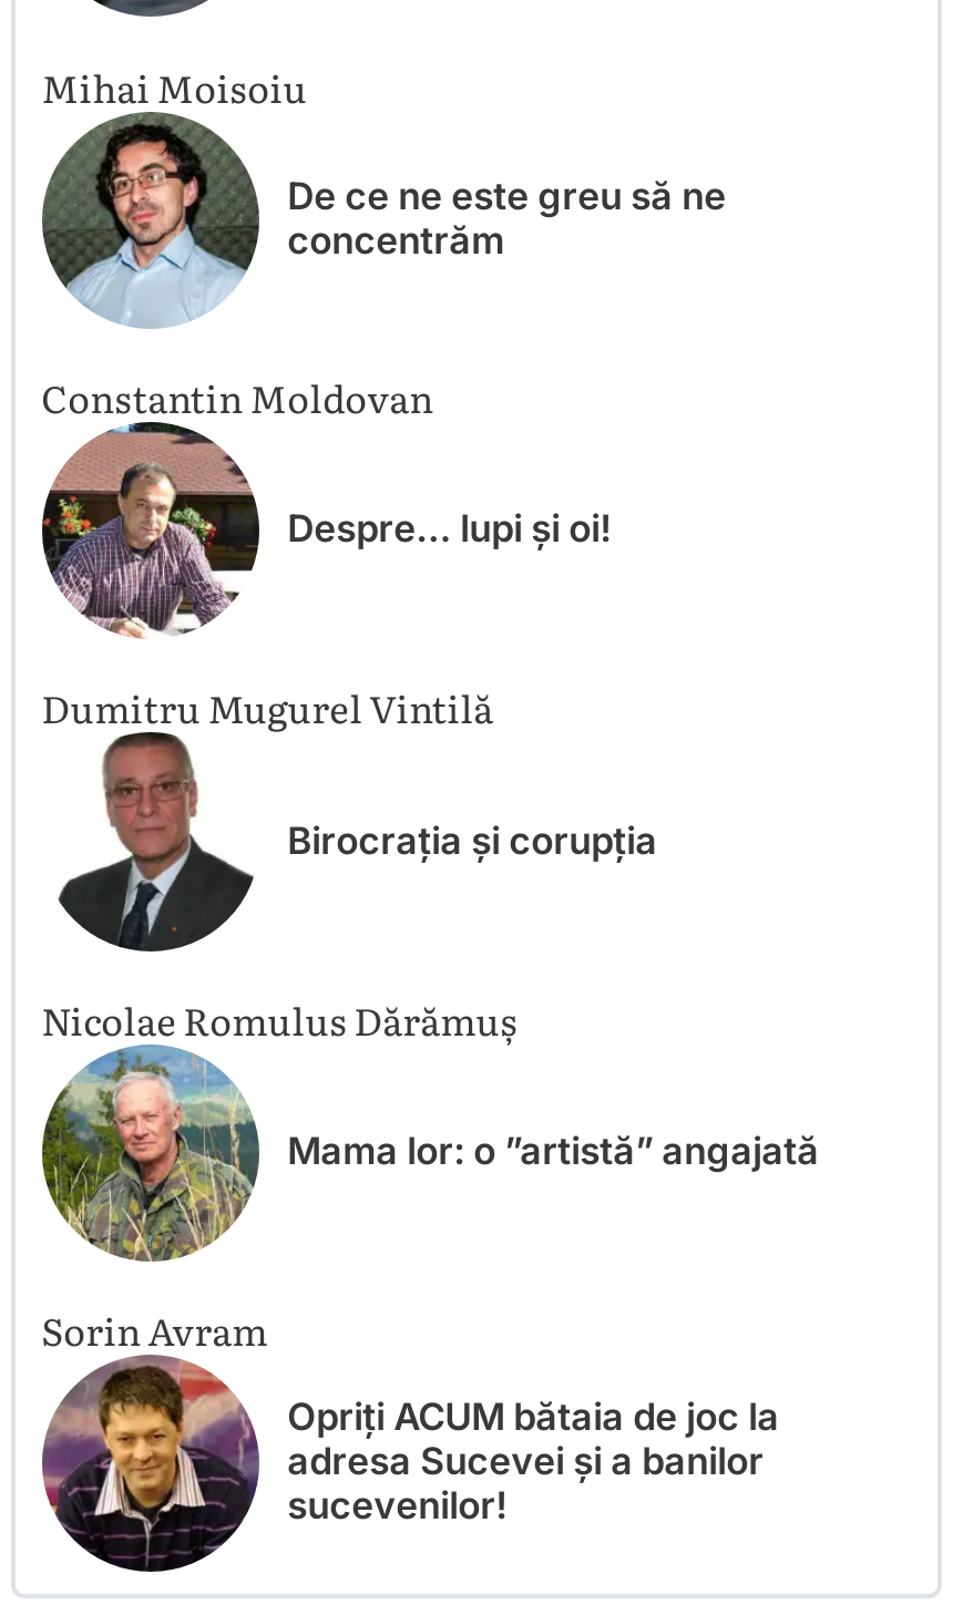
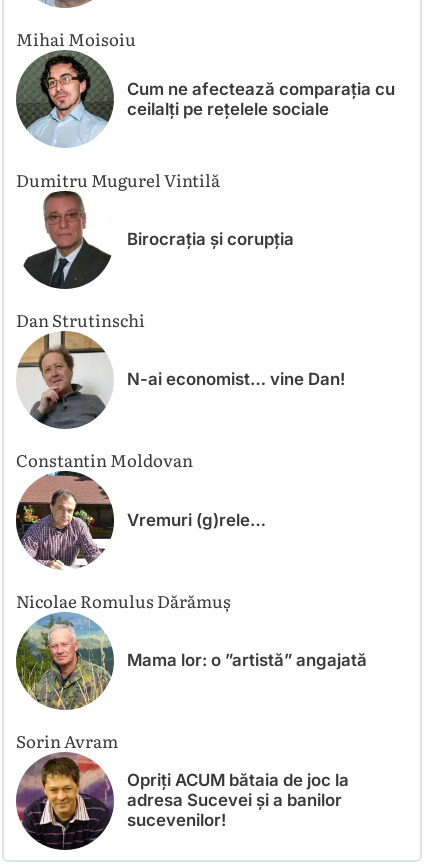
- De ce ne este greu să ne
- concentrăm
- Despre… lupi și oi!
+ Cum ne afectează comparația cu
+ ceilalți pe rețelele sociale

moved down: Constantin Moldovan

moved down: [image]

moved up: [image] | Dumitru Mugurel Vintilă | Birocrația și corupția

+ [image]
+ Dan Strutinschi
+ N-ai economist… vine Dan!
+ Vremuri (g)rele…
